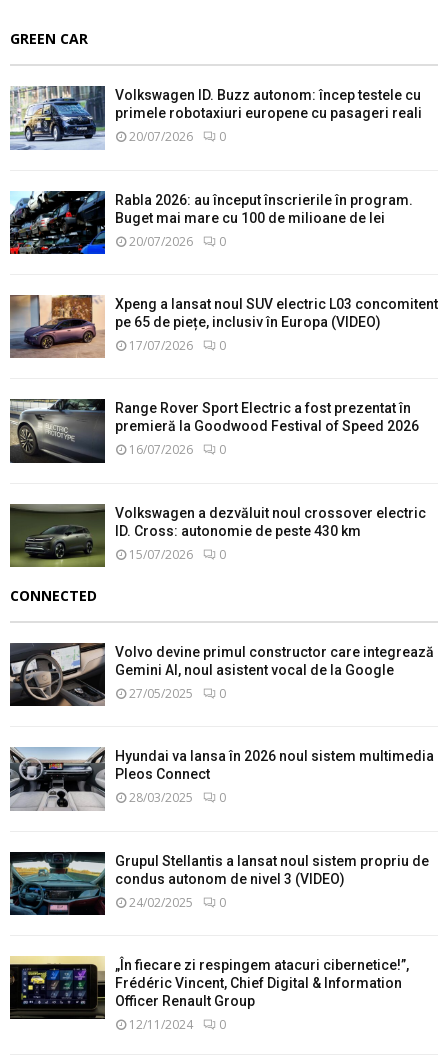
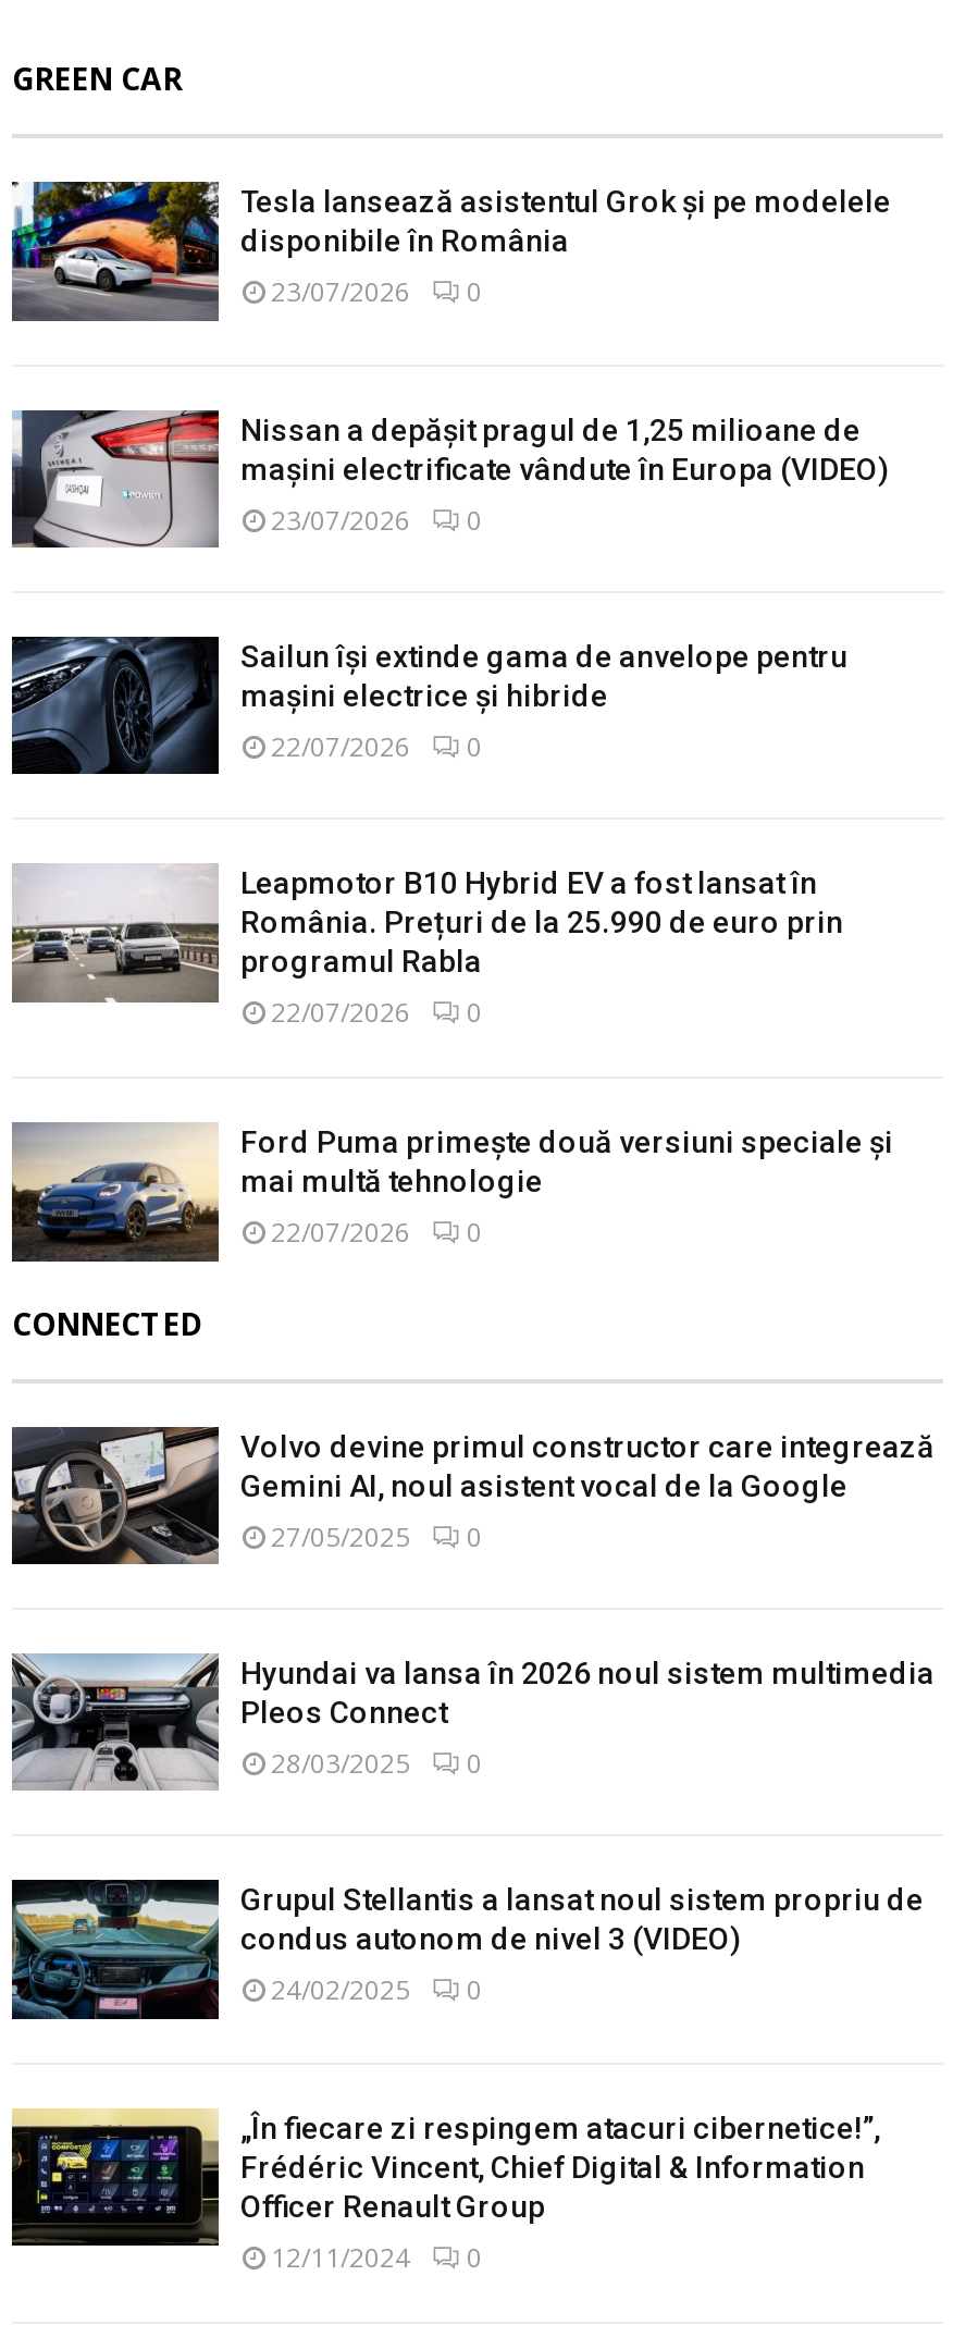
- [image]
- Volkswagen ID. Buzz autonom: încep testele cu
- primele robotaxiuri europene cu pasageri reali
- 20/07/2026
+ [image]
+ Tesla lansează asistentul Grok și pe modelele
+ disponibile în România
+ 23/07/2026

- [image]
- Rabla 2026: au început înscrierile în program.
- Buget mai mare cu 100 de milioane de lei
- 20/07/2026
+ [image]
+ Nissan a depășit pragul de 1,25 milioane de
+ mașini electrificate vândute în Europa (VIDEO)
+ 23/07/2026

- [image]
- Xpeng a lansat noul SUV electric L03 concomitent
- pe 65 de piețe, inclusiv în Europa (VIDEO)
- 17/07/2026
+ [image]
+ Sailun își extinde gama de anvelope pentru
+ mașini electrice și hibride
+ 22/07/2026

- [image]
- Range Rover Sport Electric a fost prezentat în
- premieră la Goodwood Festival of Speed 2026
- 16/07/2026
+ [image]
+ Leapmotor B10 Hybrid EV a fost lansat în
+ România. Prețuri de la 25.990 de euro prin
+ programul Rabla
+ 22/07/2026

- [image]
- Volkswagen a dezvăluit noul crossover electric
- ID. Cross: autonomie de peste 430 km
- 15/07/2026
+ [image]
+ Ford Puma primește două versiuni speciale și
+ mai multă tehnologie
+ 22/07/2026
